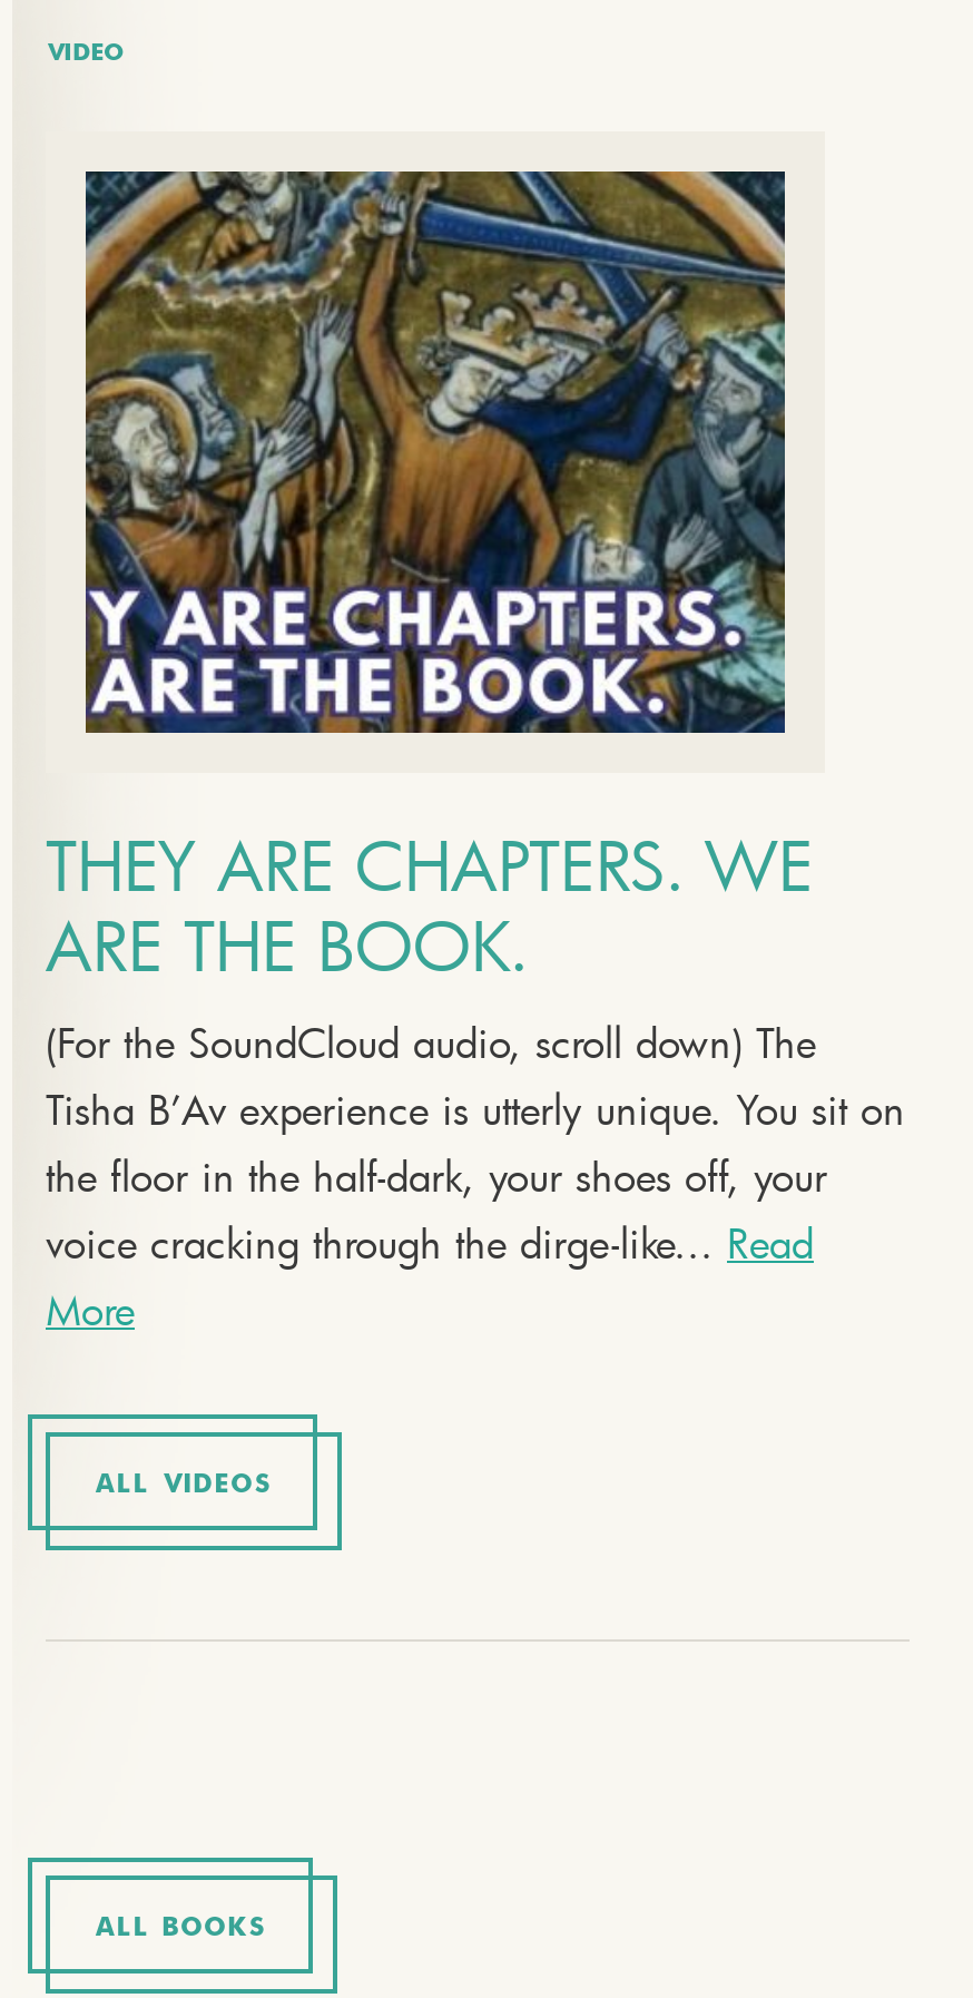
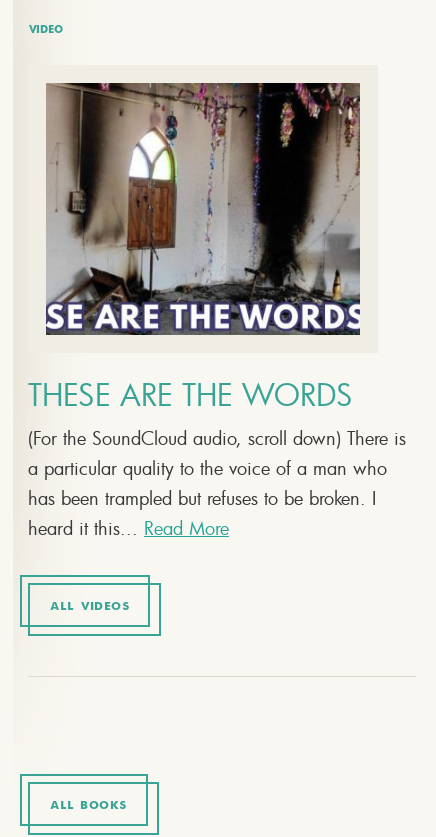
- [image]
+ [image]

- THEY ARE CHAPTERS. WE
- ARE THE BOOK.
- (For the SoundCloud audio, scroll down) The
- Tisha B’Av experience is utterly unique. You sit on
- the floor in the half-dark, your shoes off, your
- voice cracking through the dirge-like... Read
- More
+ THESE ARE THE WORDS
+ (For the SoundCloud audio, scroll down) There is
+ a particular quality to the voice of a man who
+ has been trampled but refuses to be broken. I
+ heard it this... Read More
